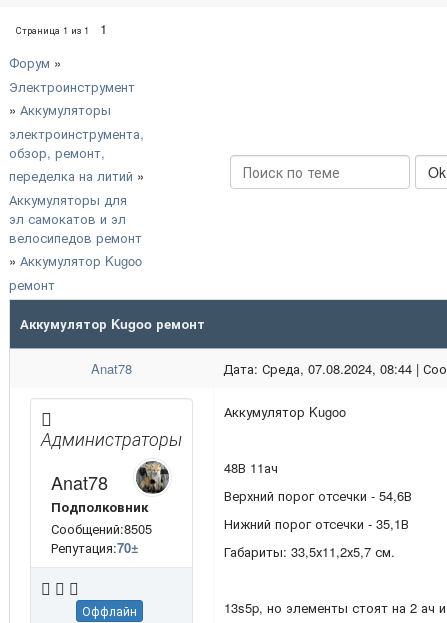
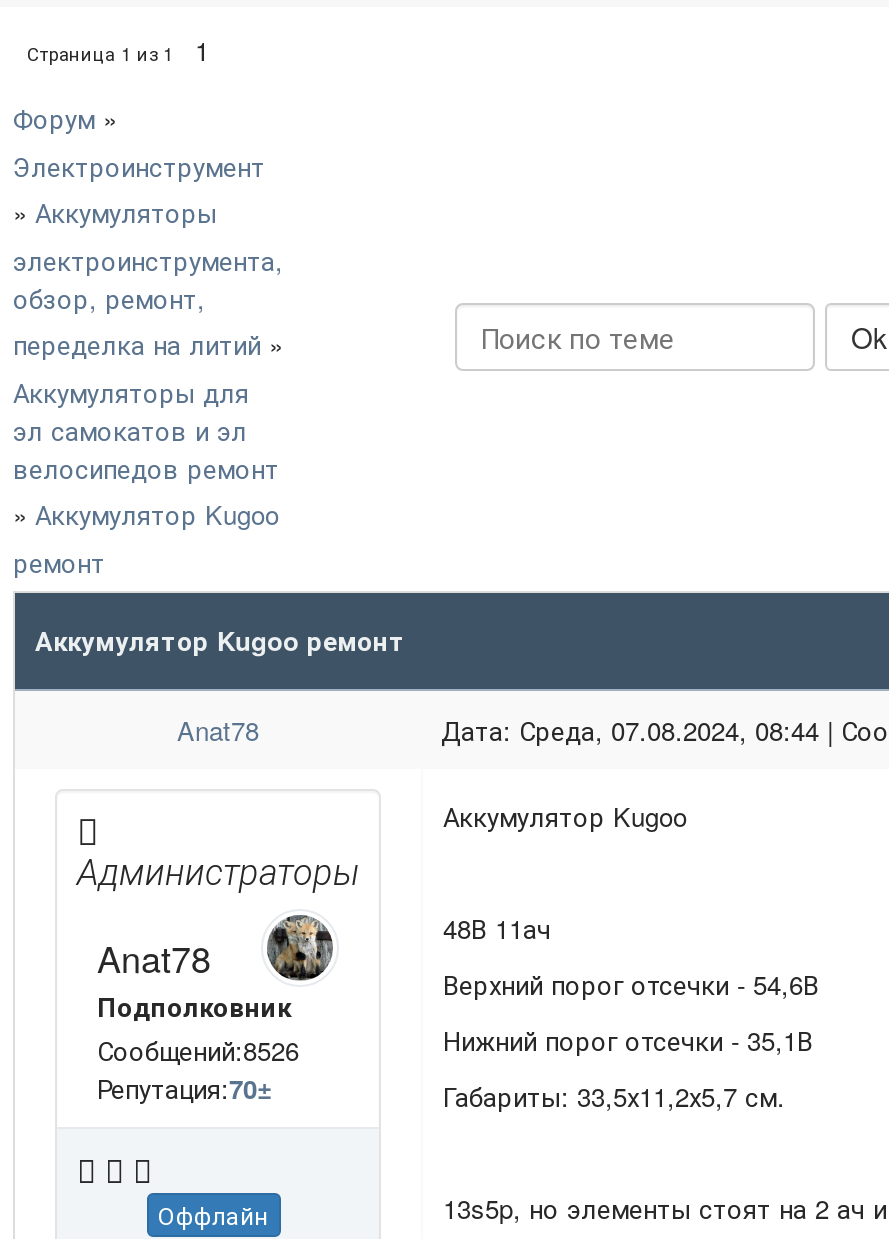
- Сообщений:8505
+ Сообщений:8526
